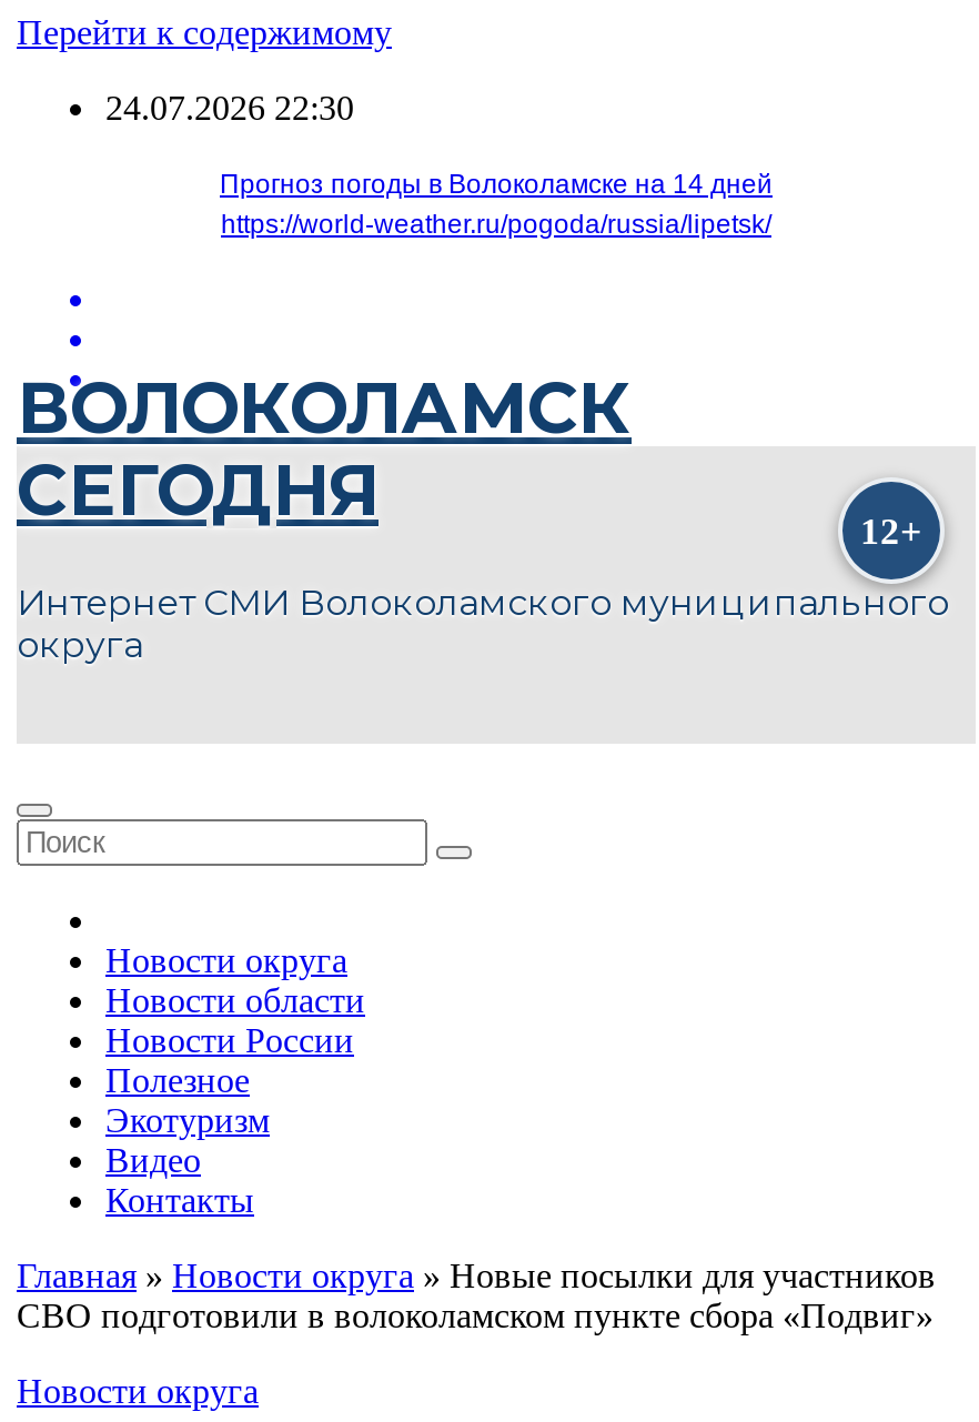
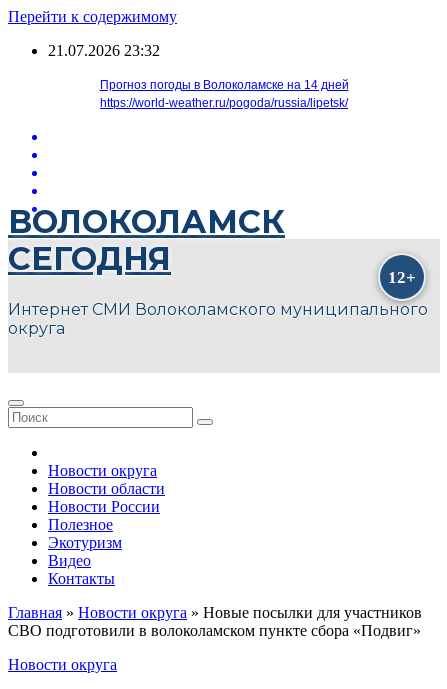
- 24.07.2026 22:30
+ 21.07.2026 23:32
